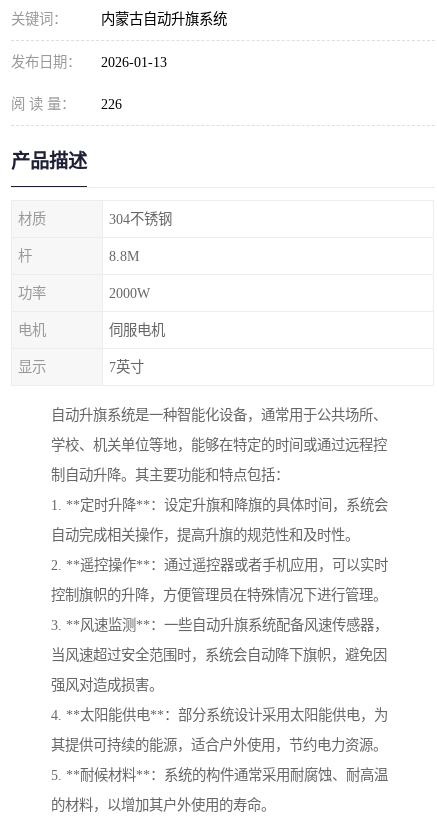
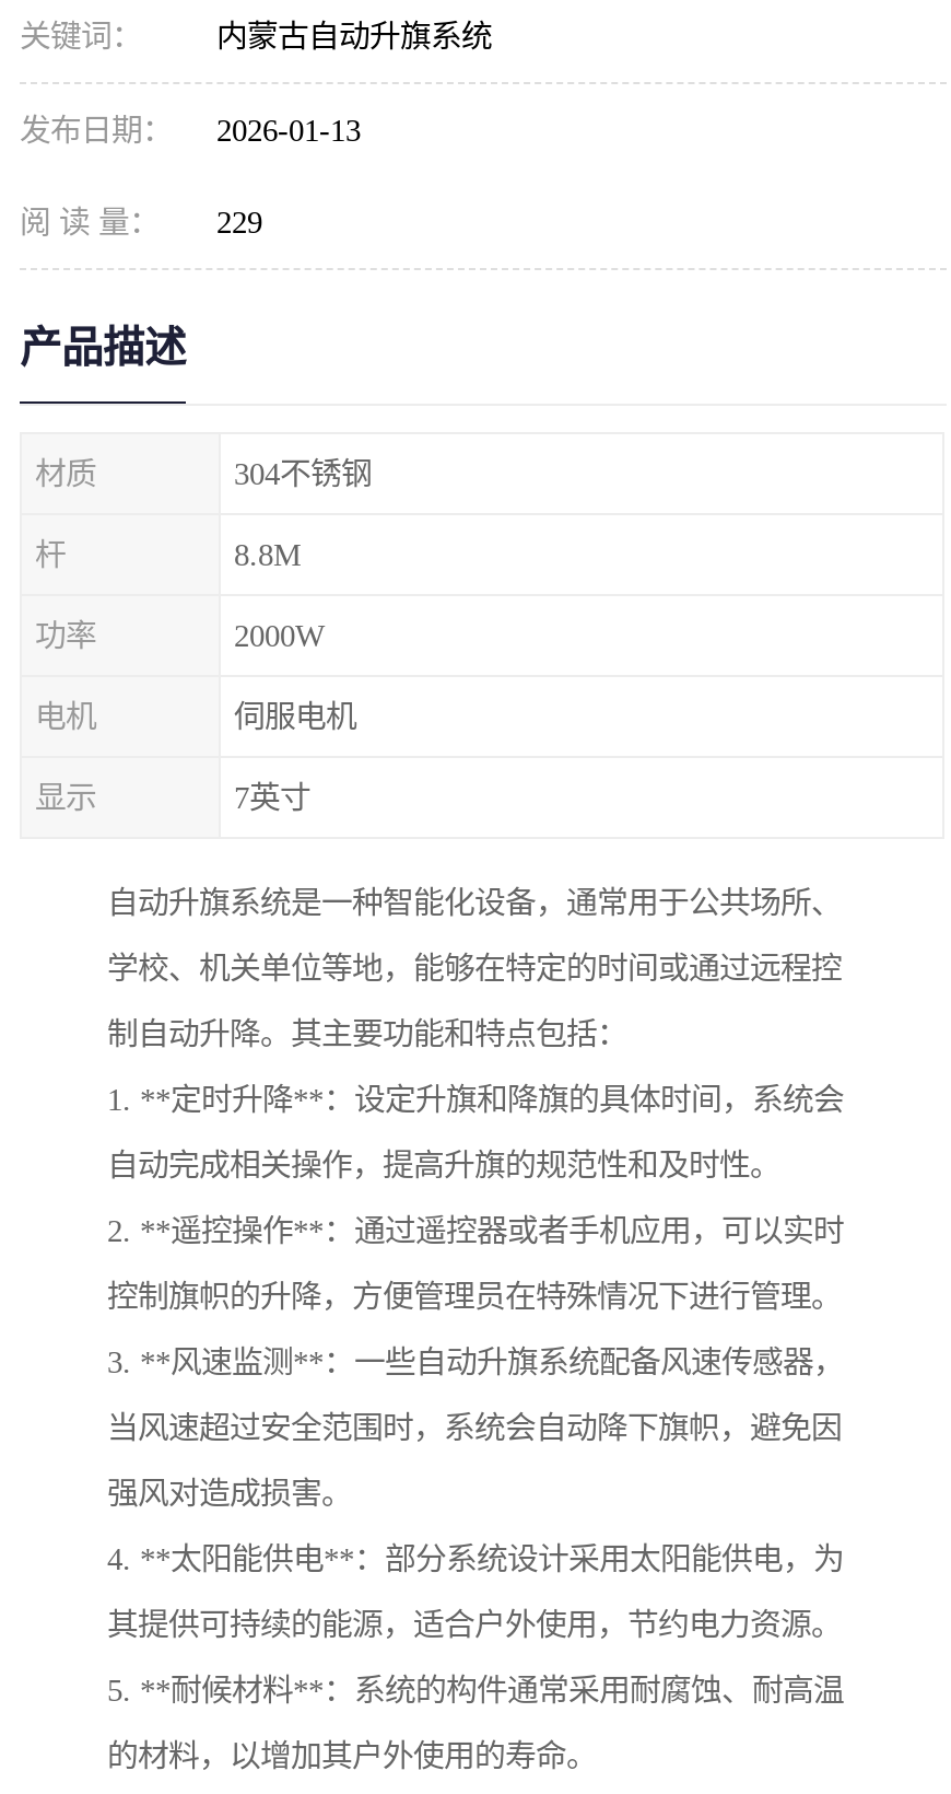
- 阅 读 量： 226
+ 阅 读 量： 229
